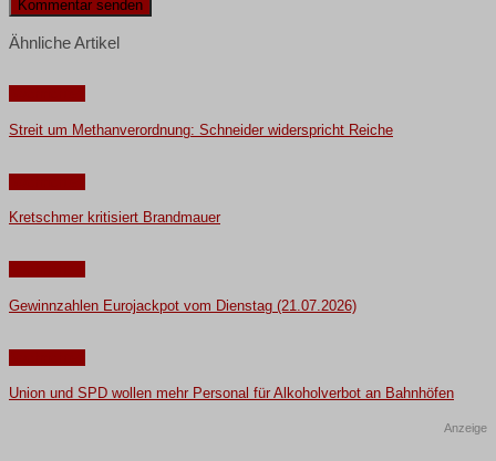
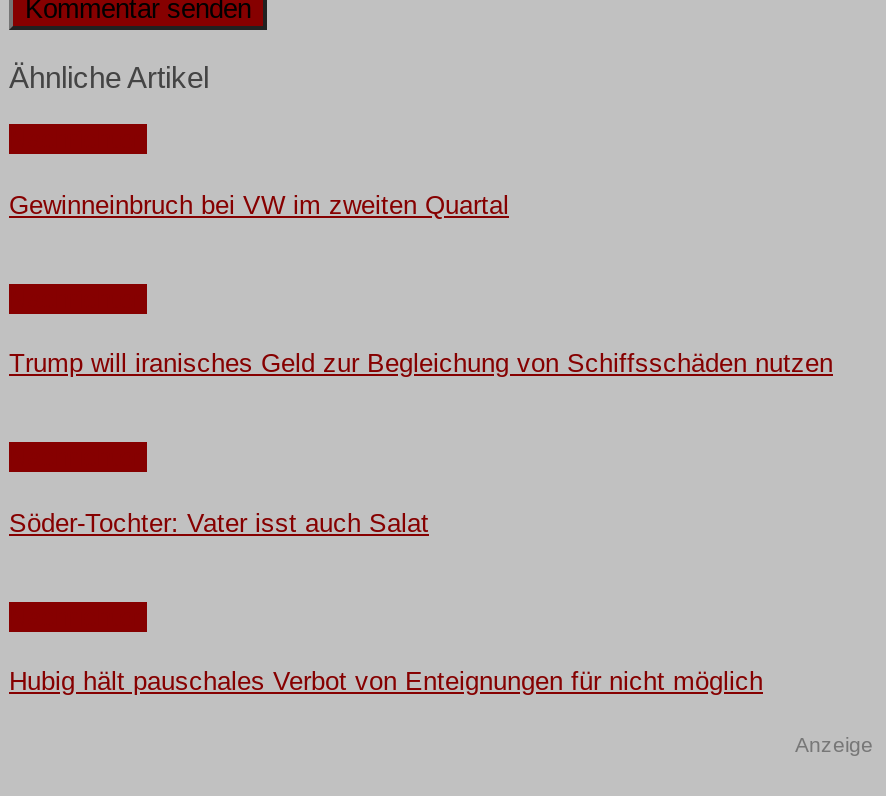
- Streit um Methanverordnung: Schneider widerspricht Reiche
+ Gewinneinbruch bei VW im zweiten Quartal

- Kretschmer kritisiert Brandmauer
+ Trump will iranisches Geld zur Begleichung von Schiffsschäden nutzen

- Gewinnzahlen Eurojackpot vom Dienstag (21.07.2026)
+ Söder-Tochter: Vater isst auch Salat

- Union und SPD wollen mehr Personal für Alkoholverbot an Bahnhöfen
+ Hubig hält pauschales Verbot von Enteignungen für nicht möglich
